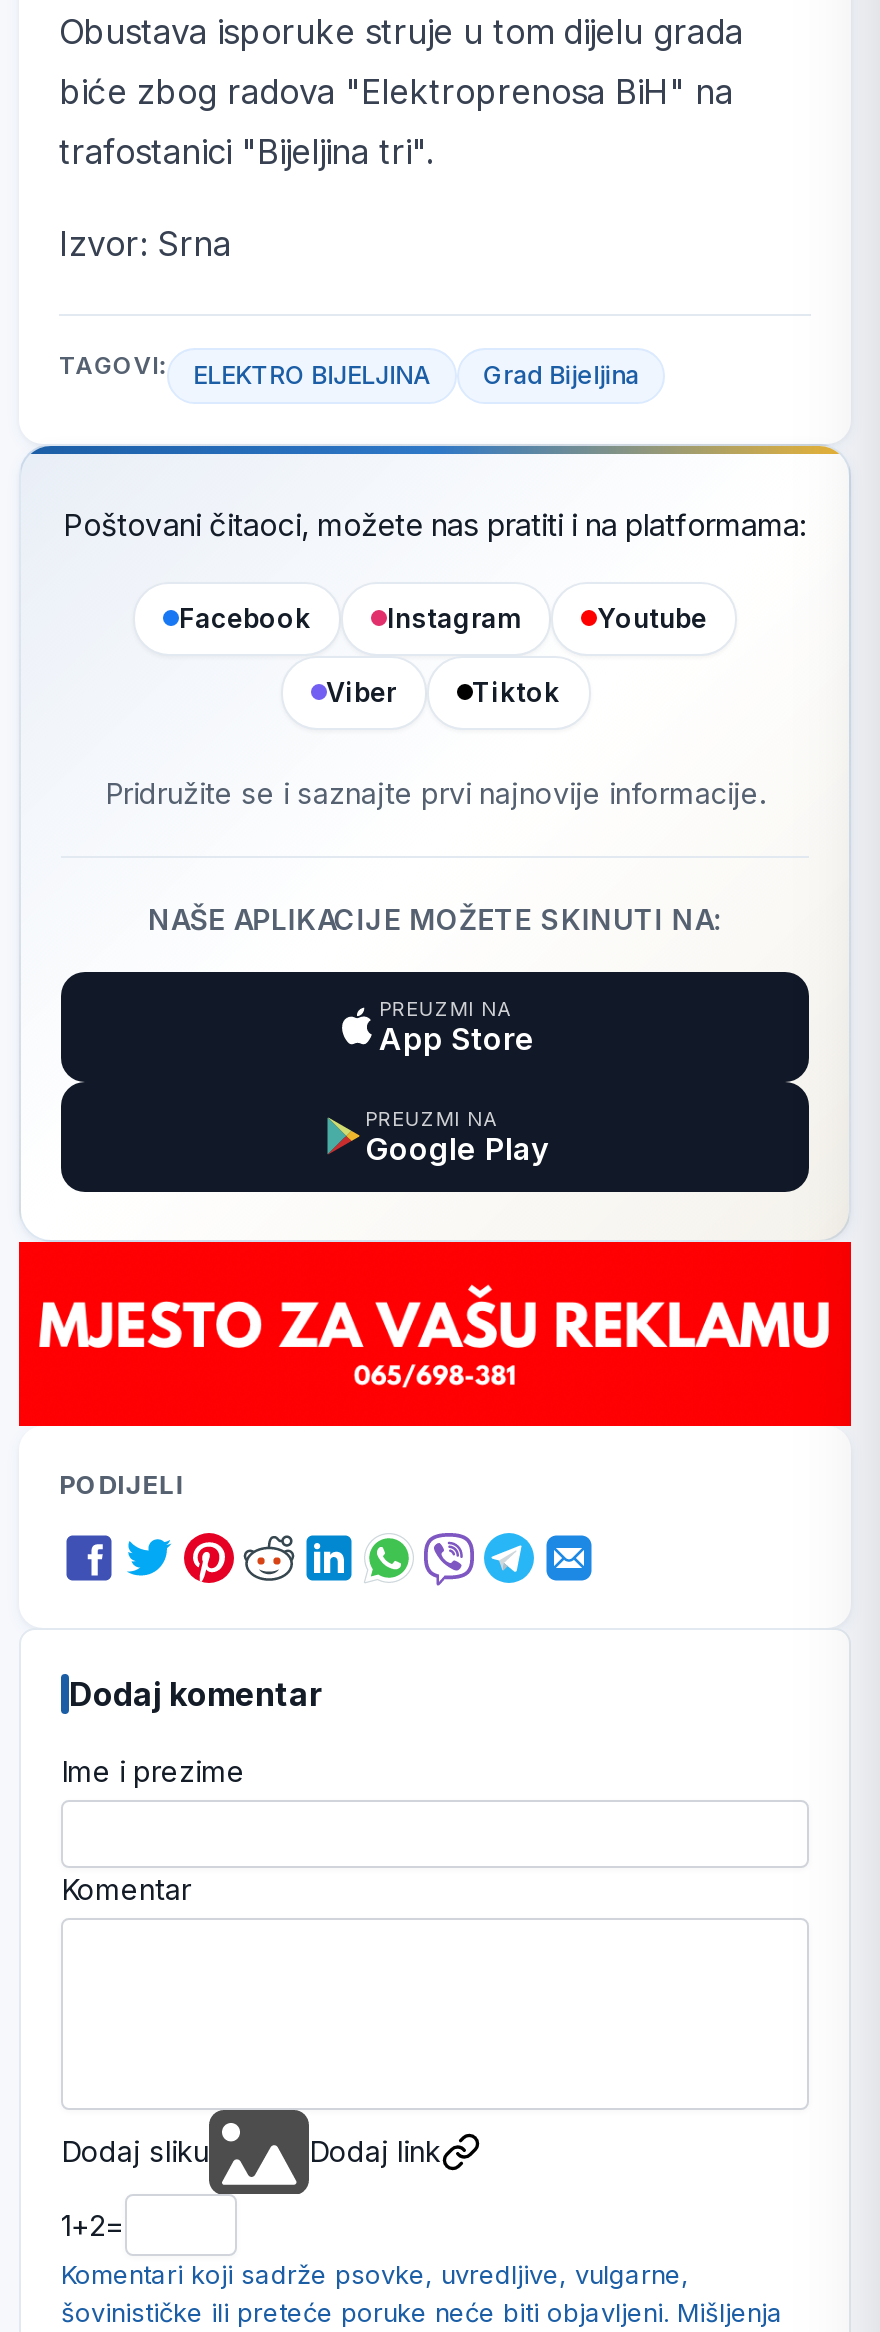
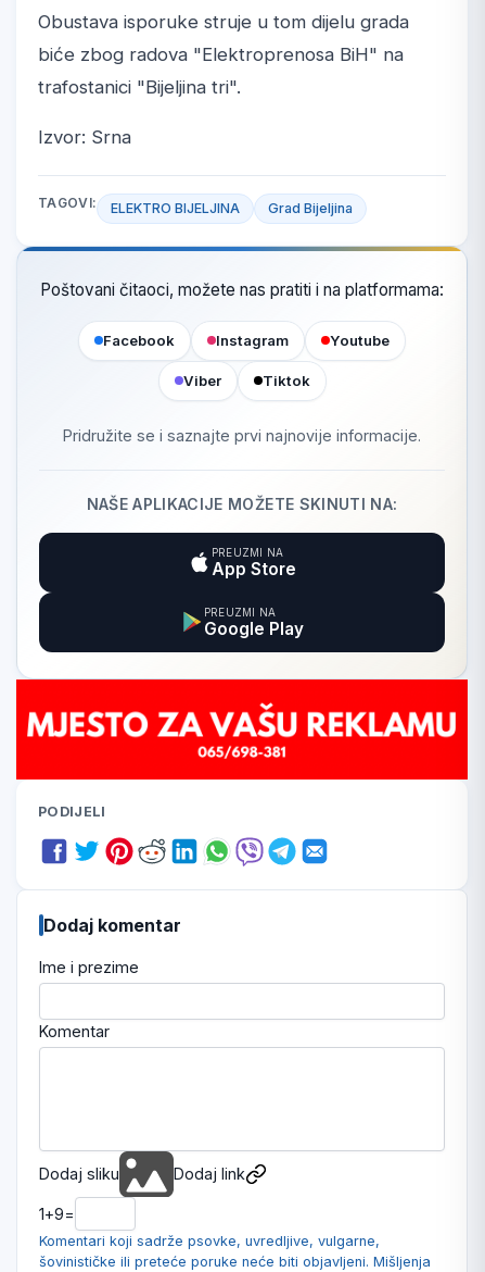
- 1+2=
+ 1+9=
